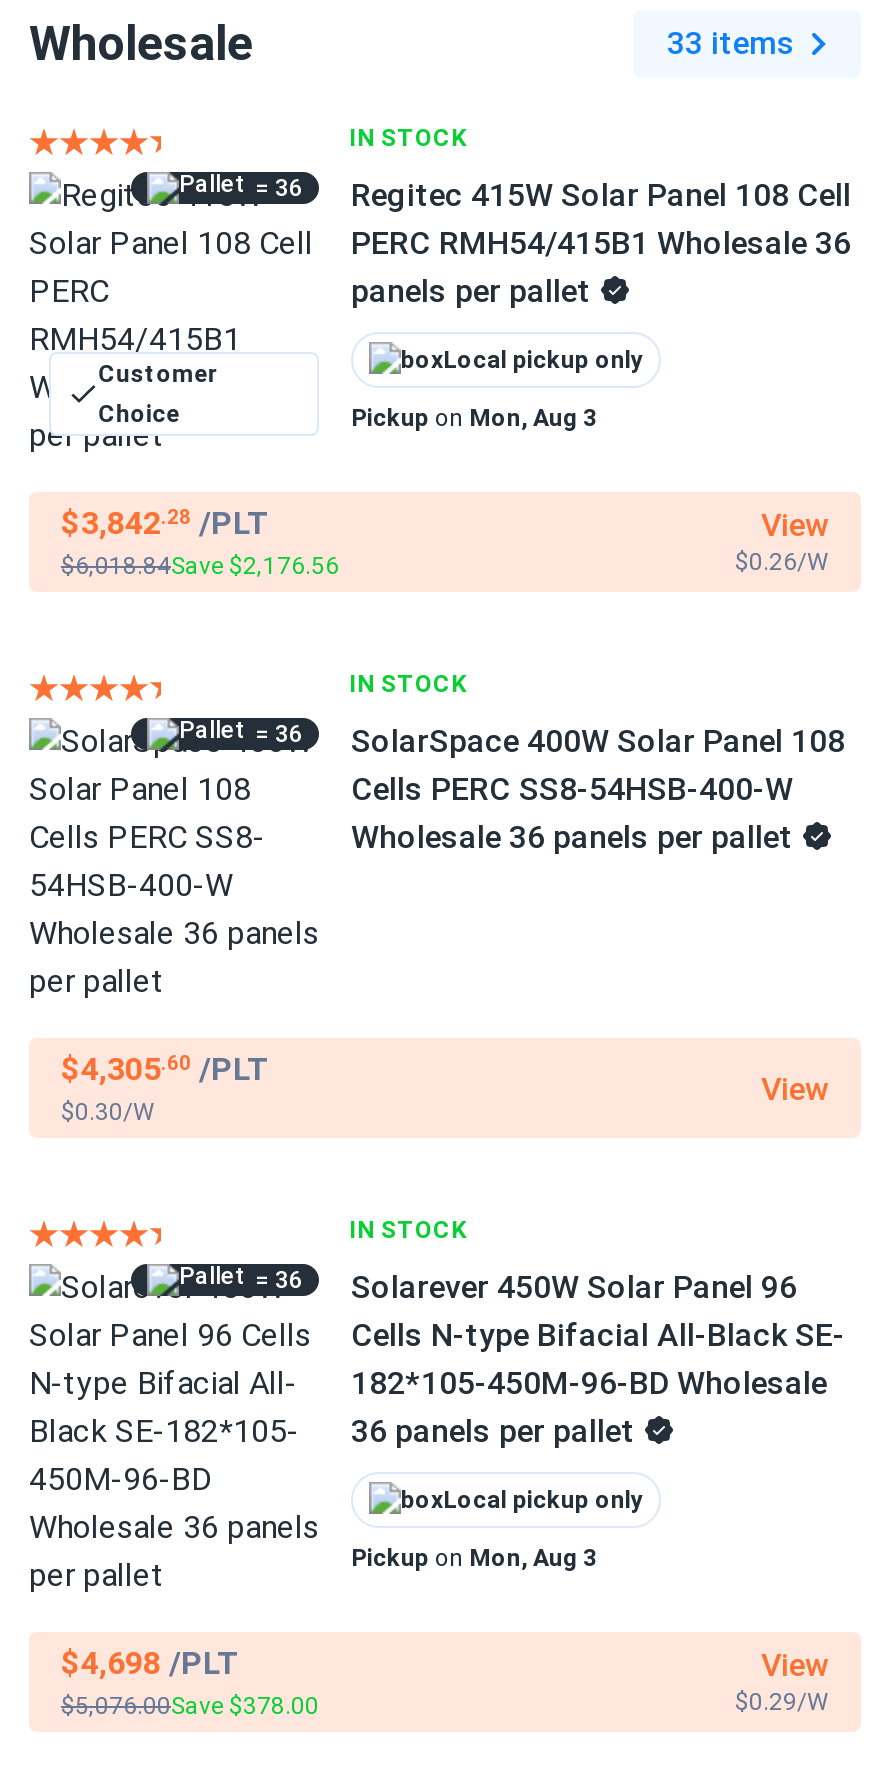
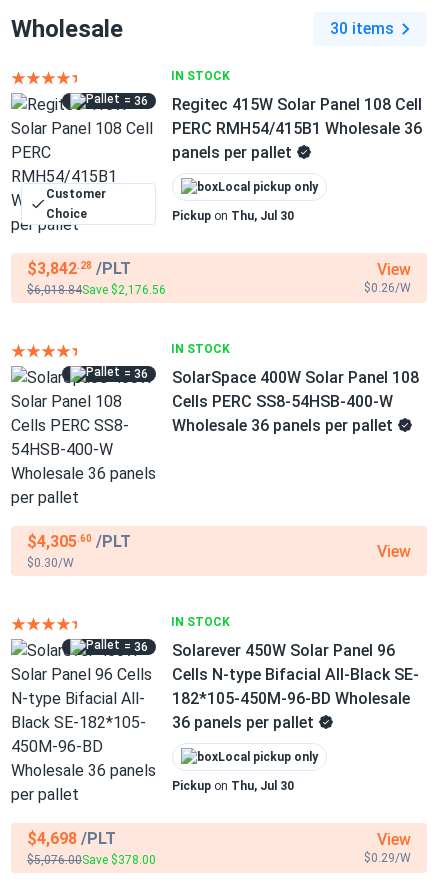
- 33 items
+ 30 items

- Pickup on Mon, Aug 3
+ Pickup on Thu, Jul 30

- Pickup on Mon, Aug 3
+ Pickup on Thu, Jul 30
